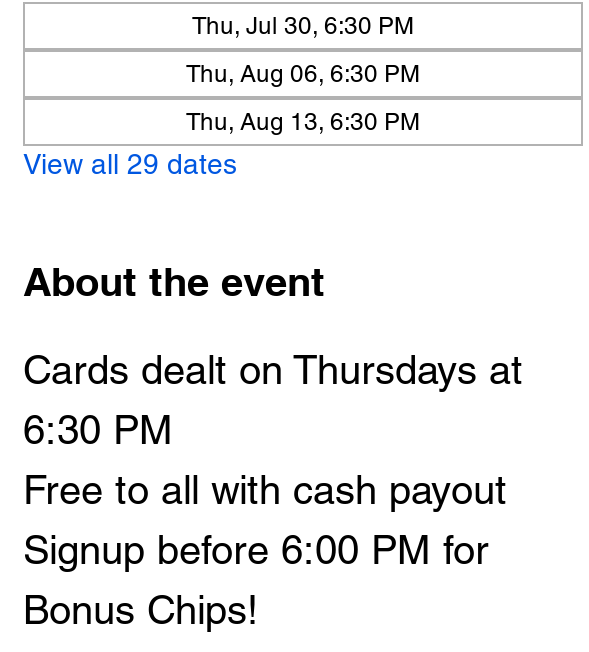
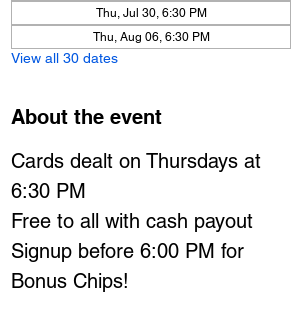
- Thu, Aug 13, 6:30 PM
- View all 29 dates
+ View all 30 dates
